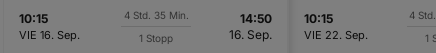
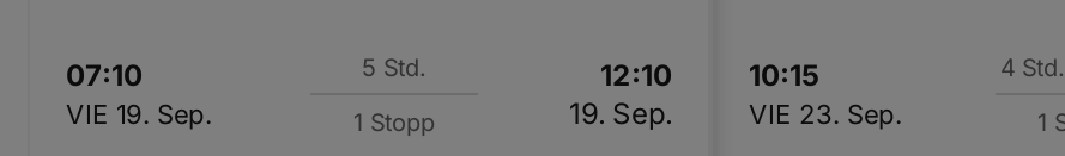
- 10:15
- VIE 16. Sep.
+ 07:10
+ VIE 19. Sep.

- 4 Std. 35 Min.
+ 5 Std.

- 14:50
+ 12:10

- 16. Sep.
+ 19. Sep.

- VIE 22. Sep.
+ VIE 23. Sep.
